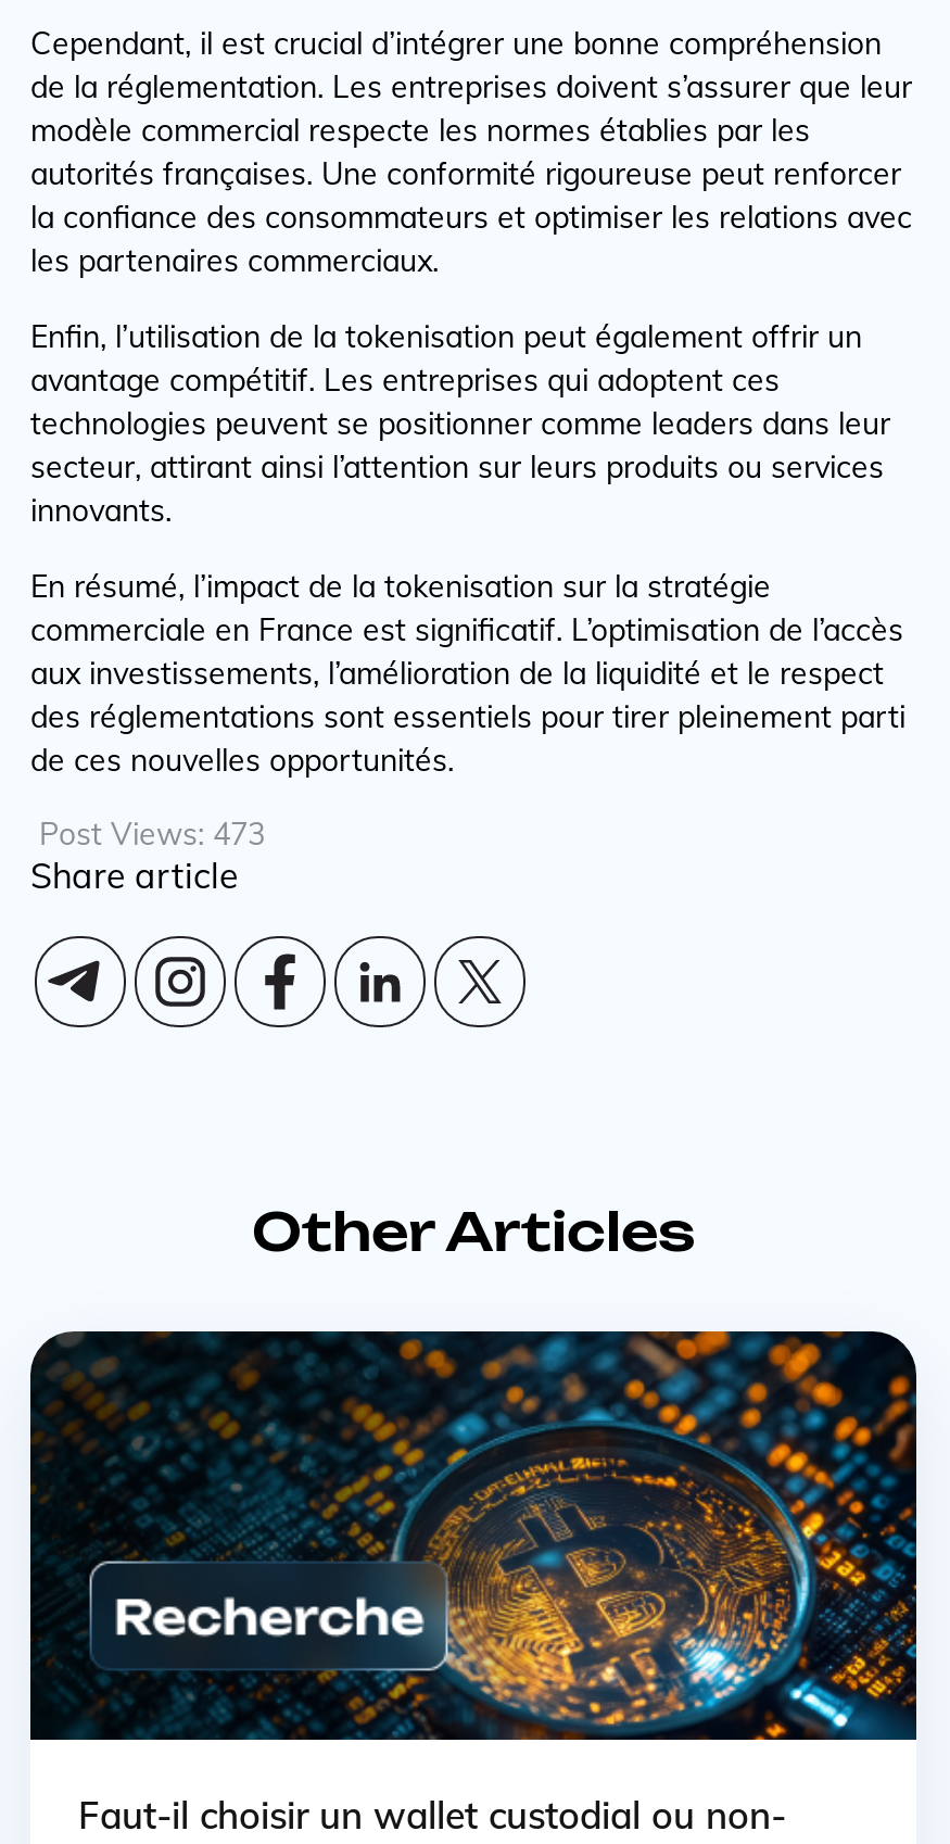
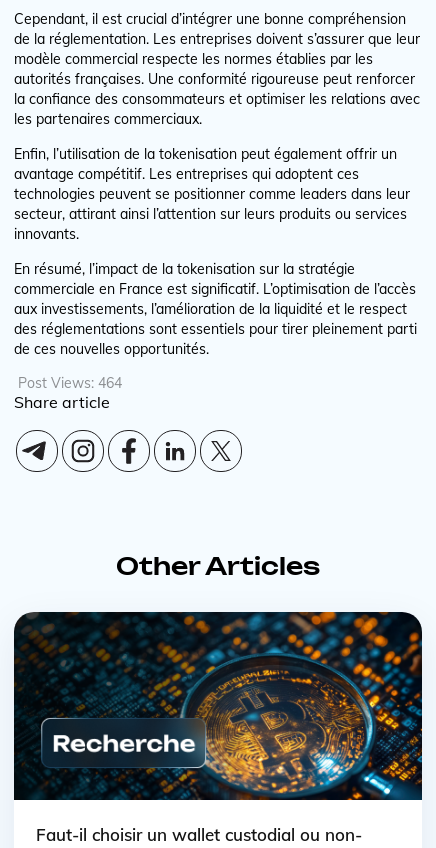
- Post Views: 473
+ Post Views: 464
